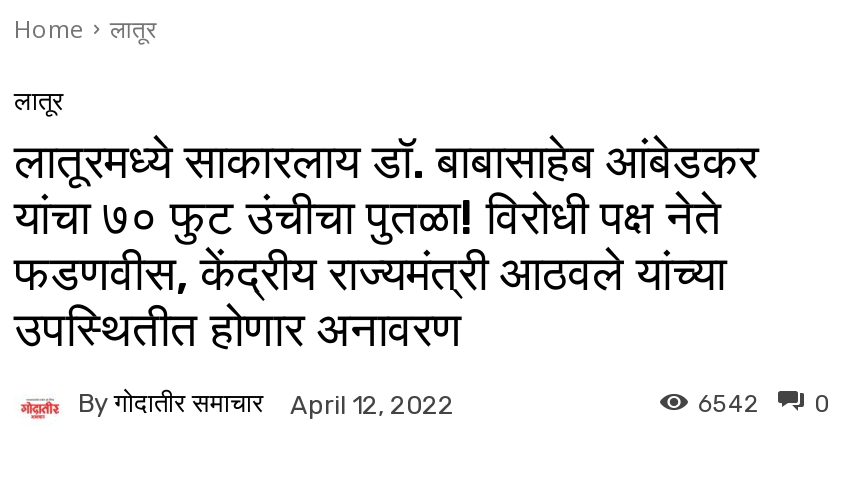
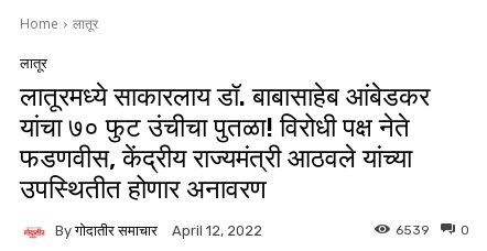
- 6542 0
+ 6539 0
